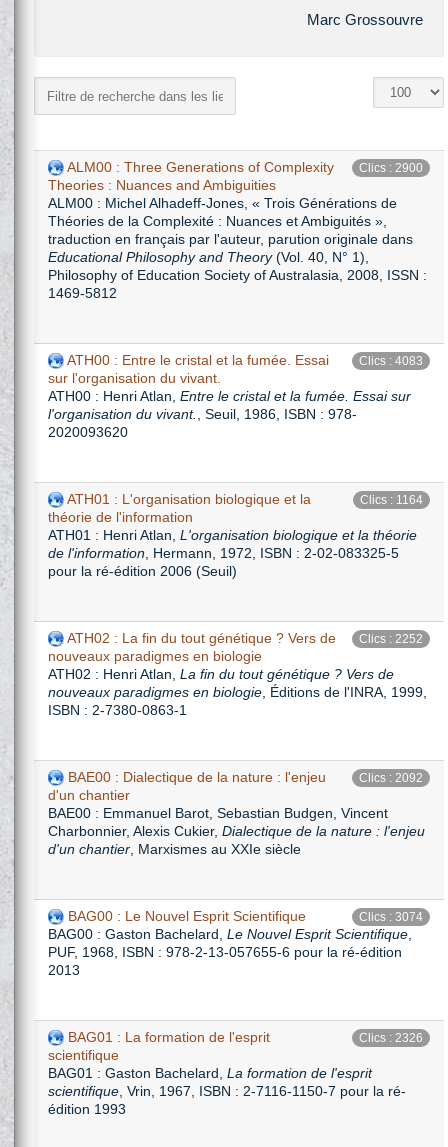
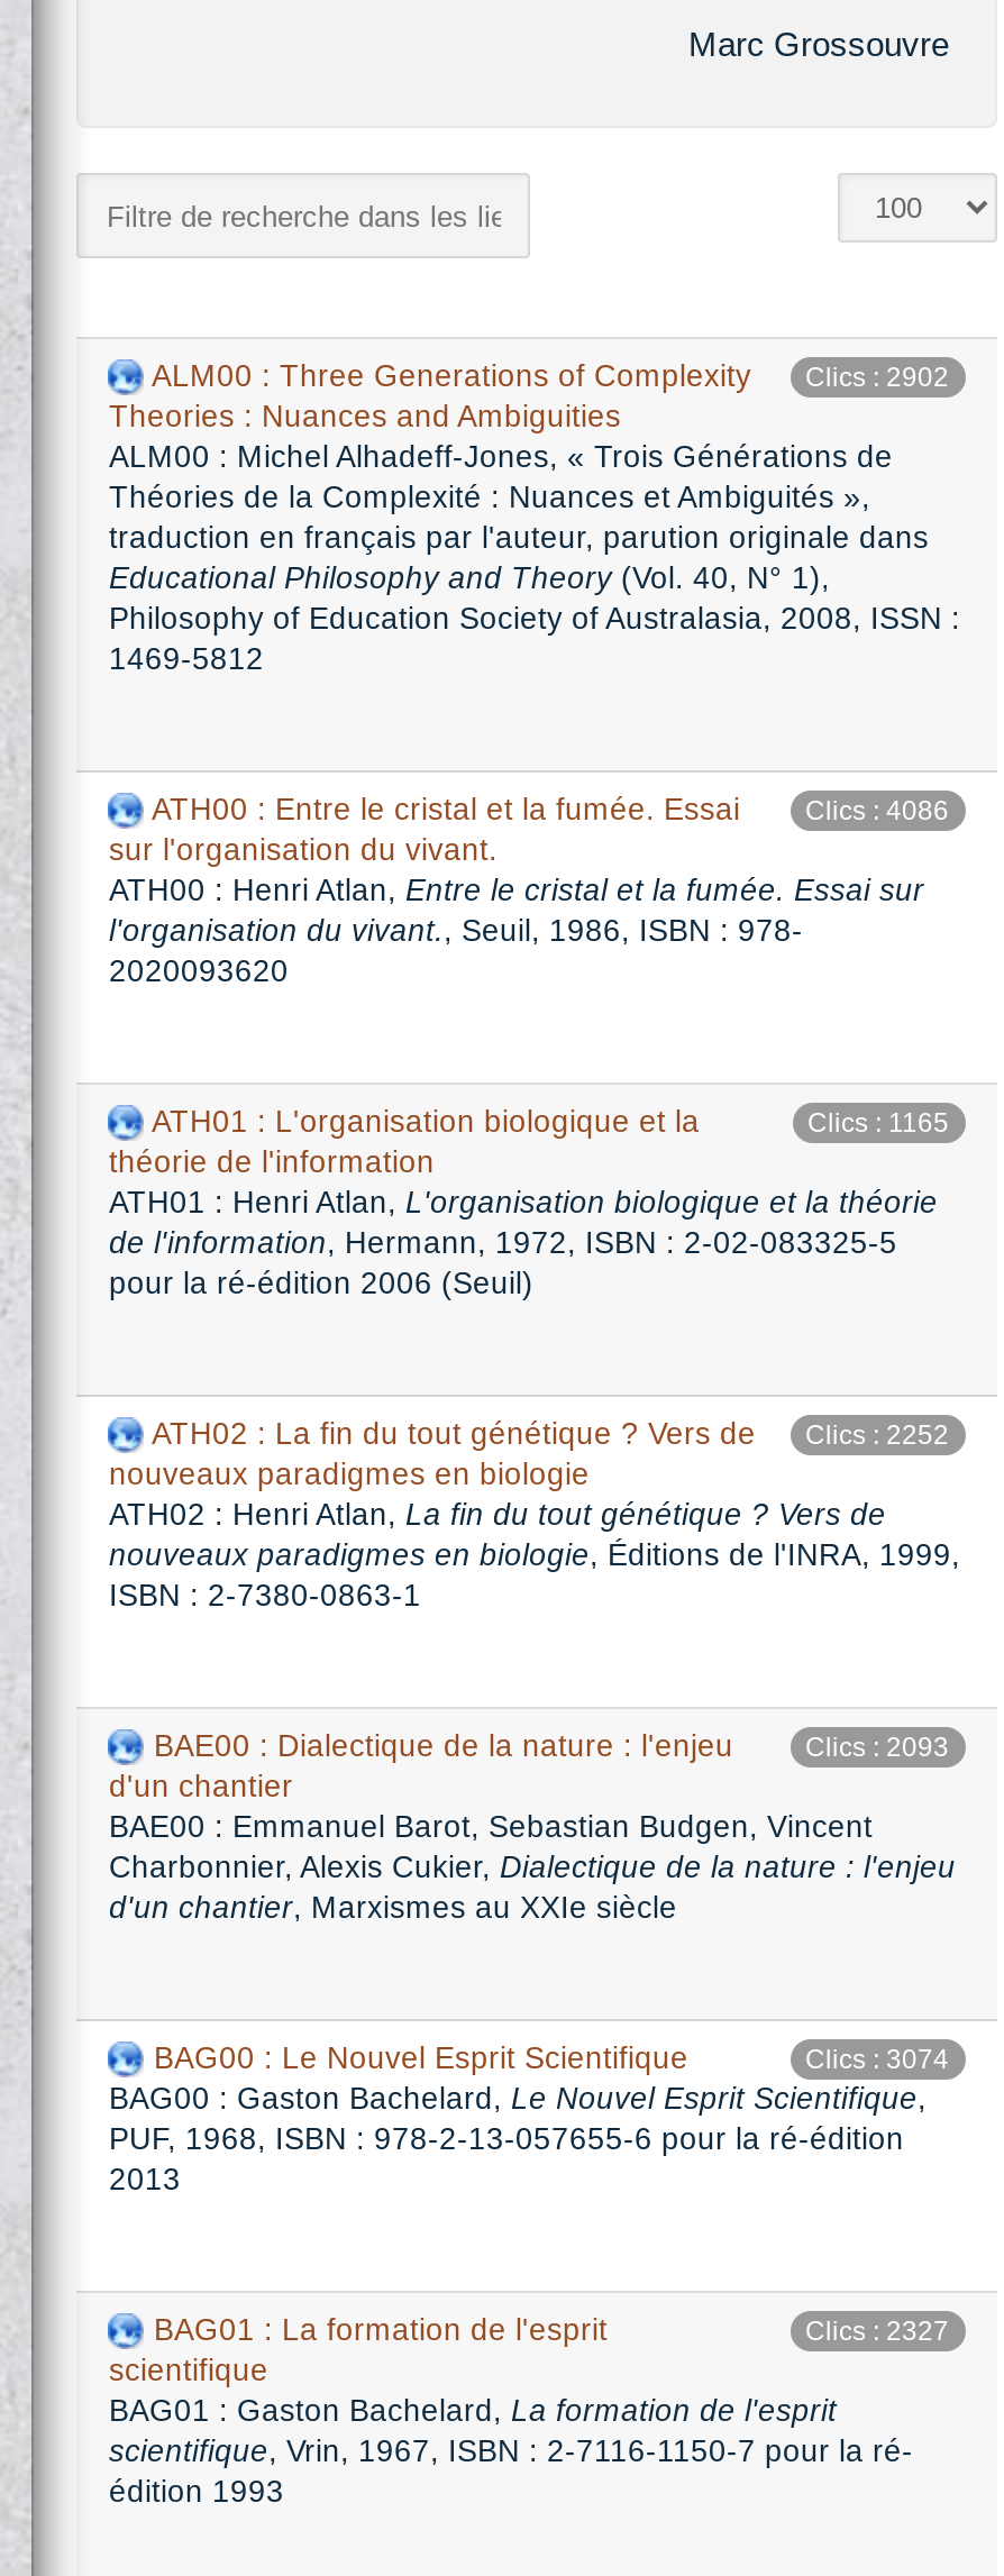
- ALM00 : Three Generations of Complexity Clics : 2900
+ ALM00 : Three Generations of Complexity Clics : 2902

- Clics : 4083
+ Clics : 4086

- Clics : 1164
+ Clics : 1165

- Clics : 2092
+ Clics : 2093

- Clics : 2326
+ Clics : 2327
